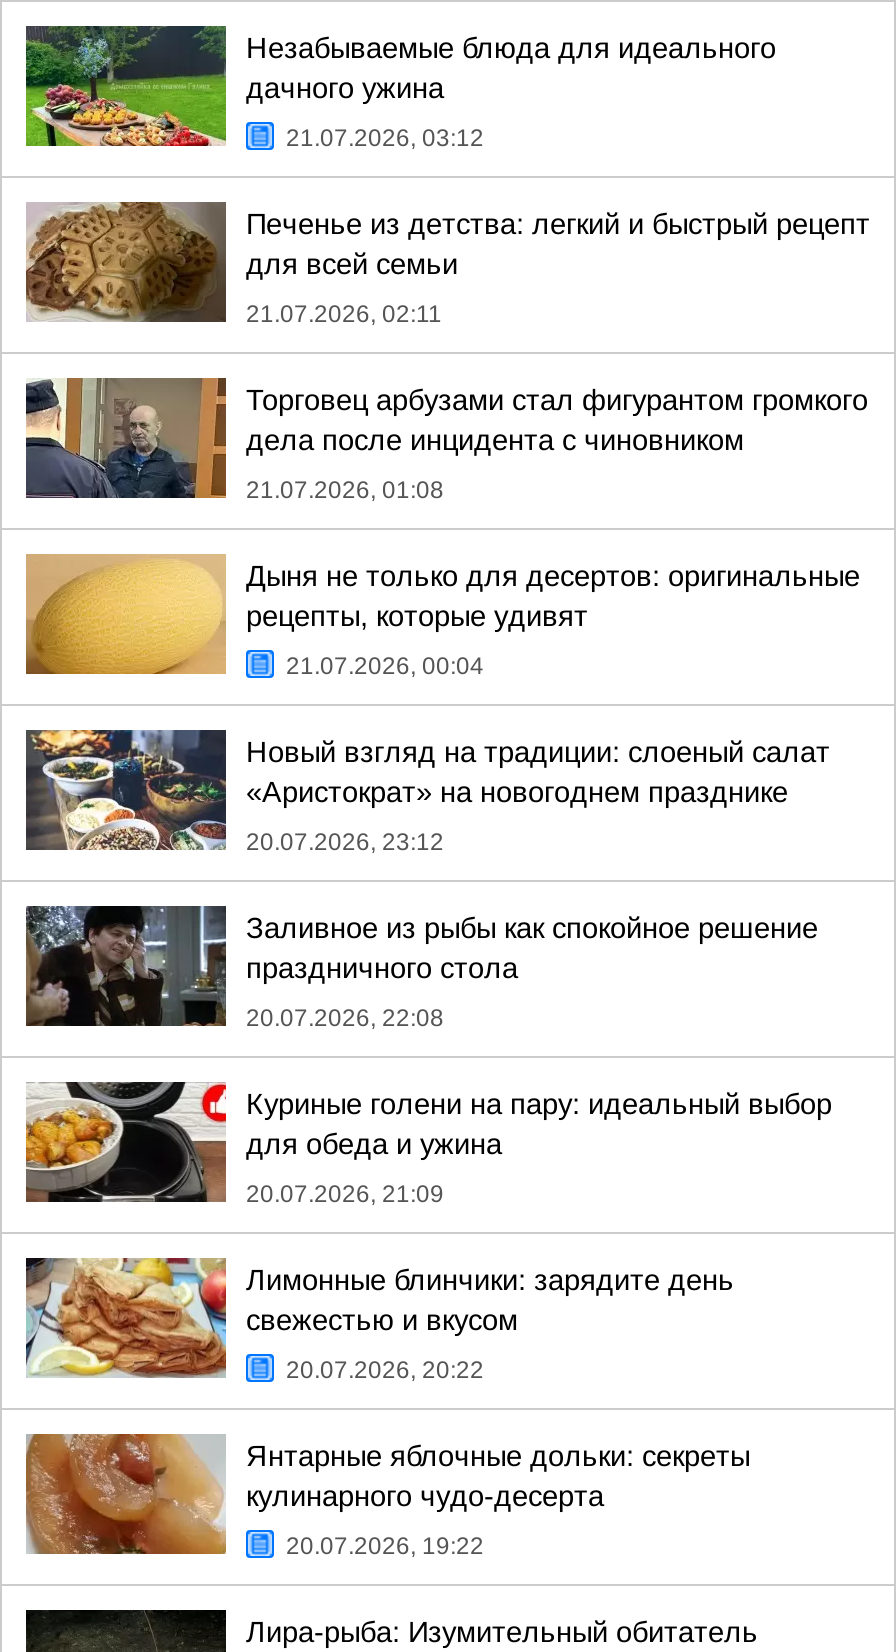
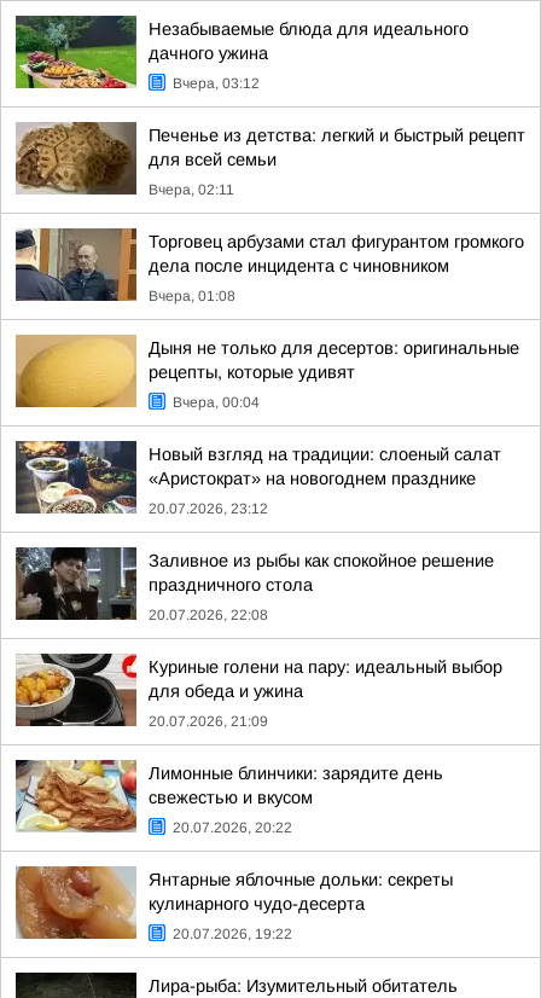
- 21.07.2026, 03:12
+ Вчера, 03:12

- 21.07.2026, 02:11
+ Вчера, 02:11

- 21.07.2026, 01:08
+ Вчера, 01:08

- 21.07.2026, 00:04
+ Вчера, 00:04
